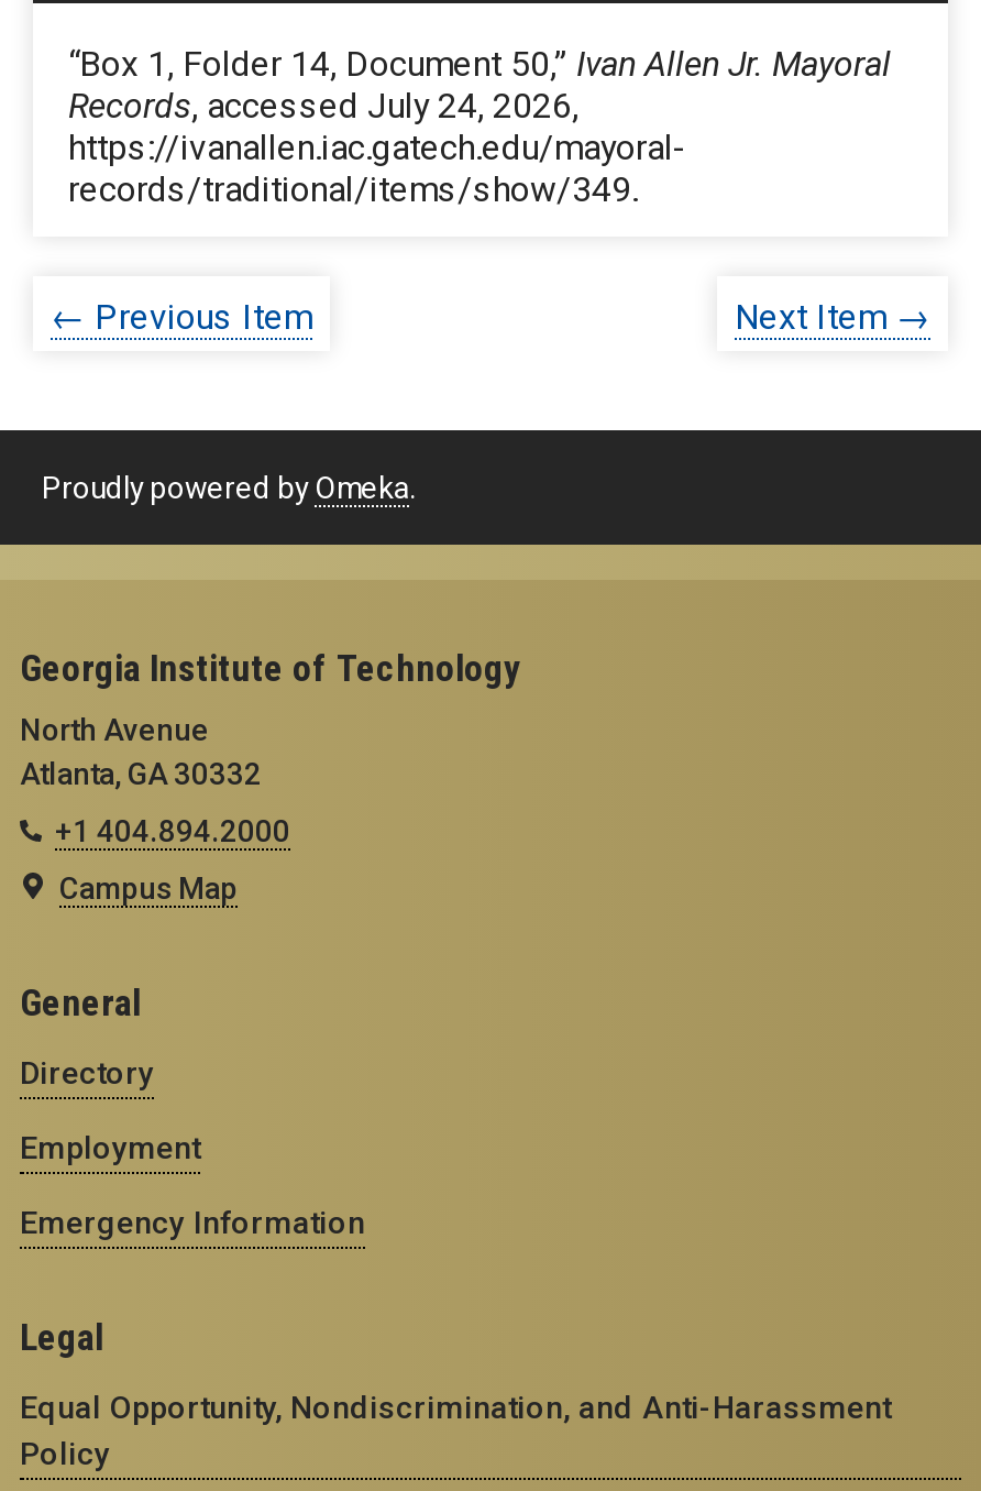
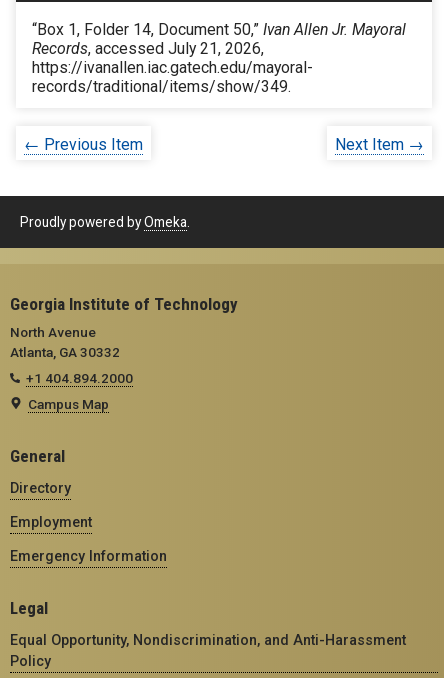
- Records, accessed July 24, 2026,
+ Records, accessed July 21, 2026,
